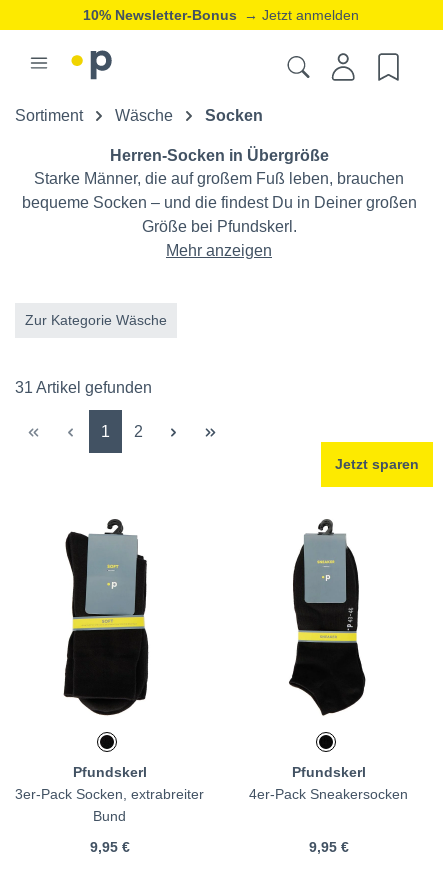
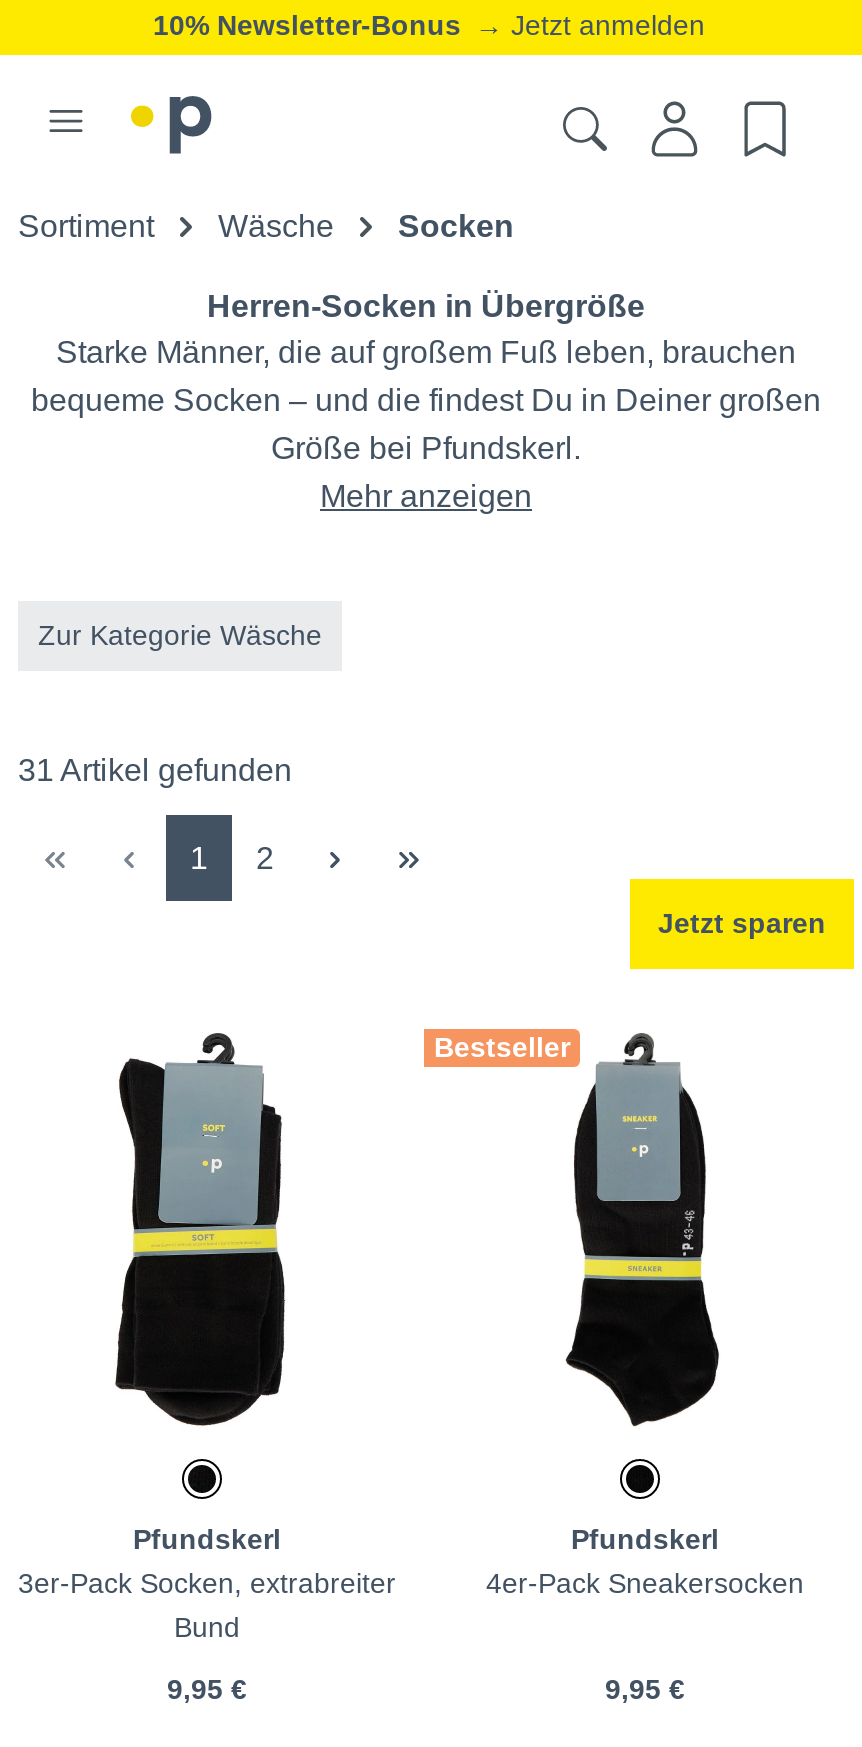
+ Bestseller
